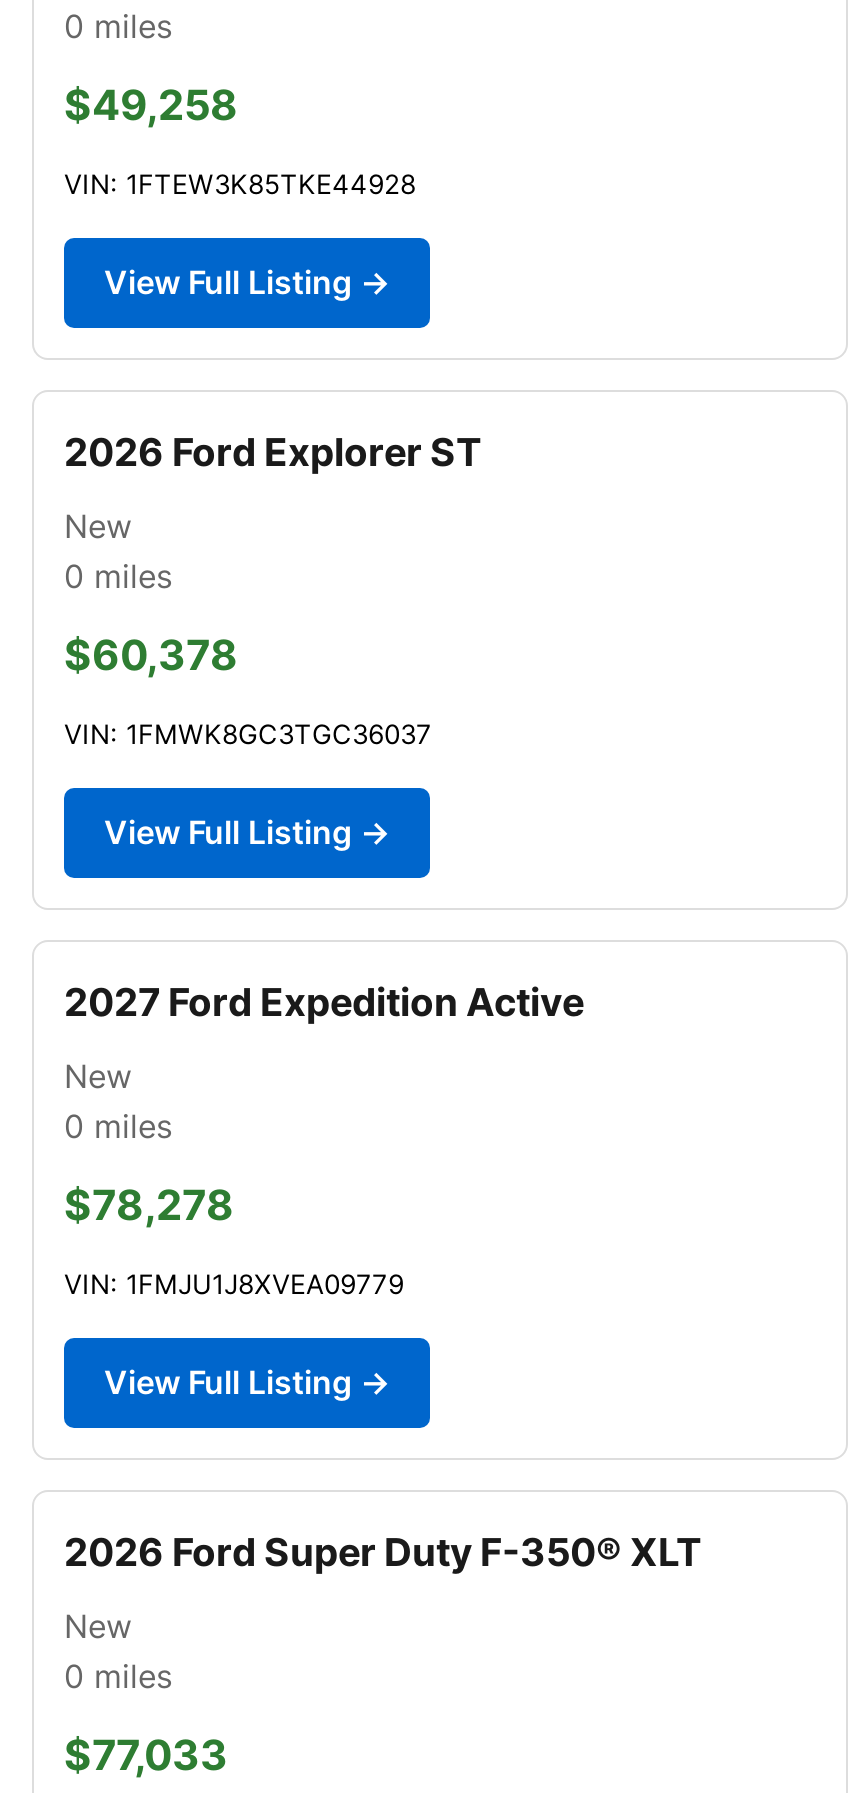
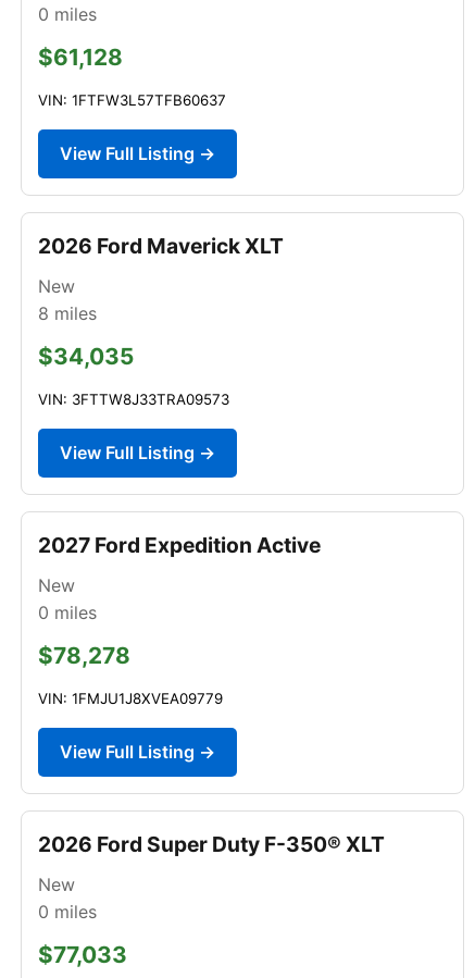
- $49,258
+ $61,128

- VIN: 1FTEW3K85TKE44928
+ VIN: 1FTFW3L57TFB60637

- 2026 Ford Explorer ST
+ 2026 Ford Maverick XLT

- 0 miles
+ 8 miles

- $60,378
+ $34,035

- VIN: 1FMWK8GC3TGC36037
+ VIN: 3FTTW8J33TRA09573
